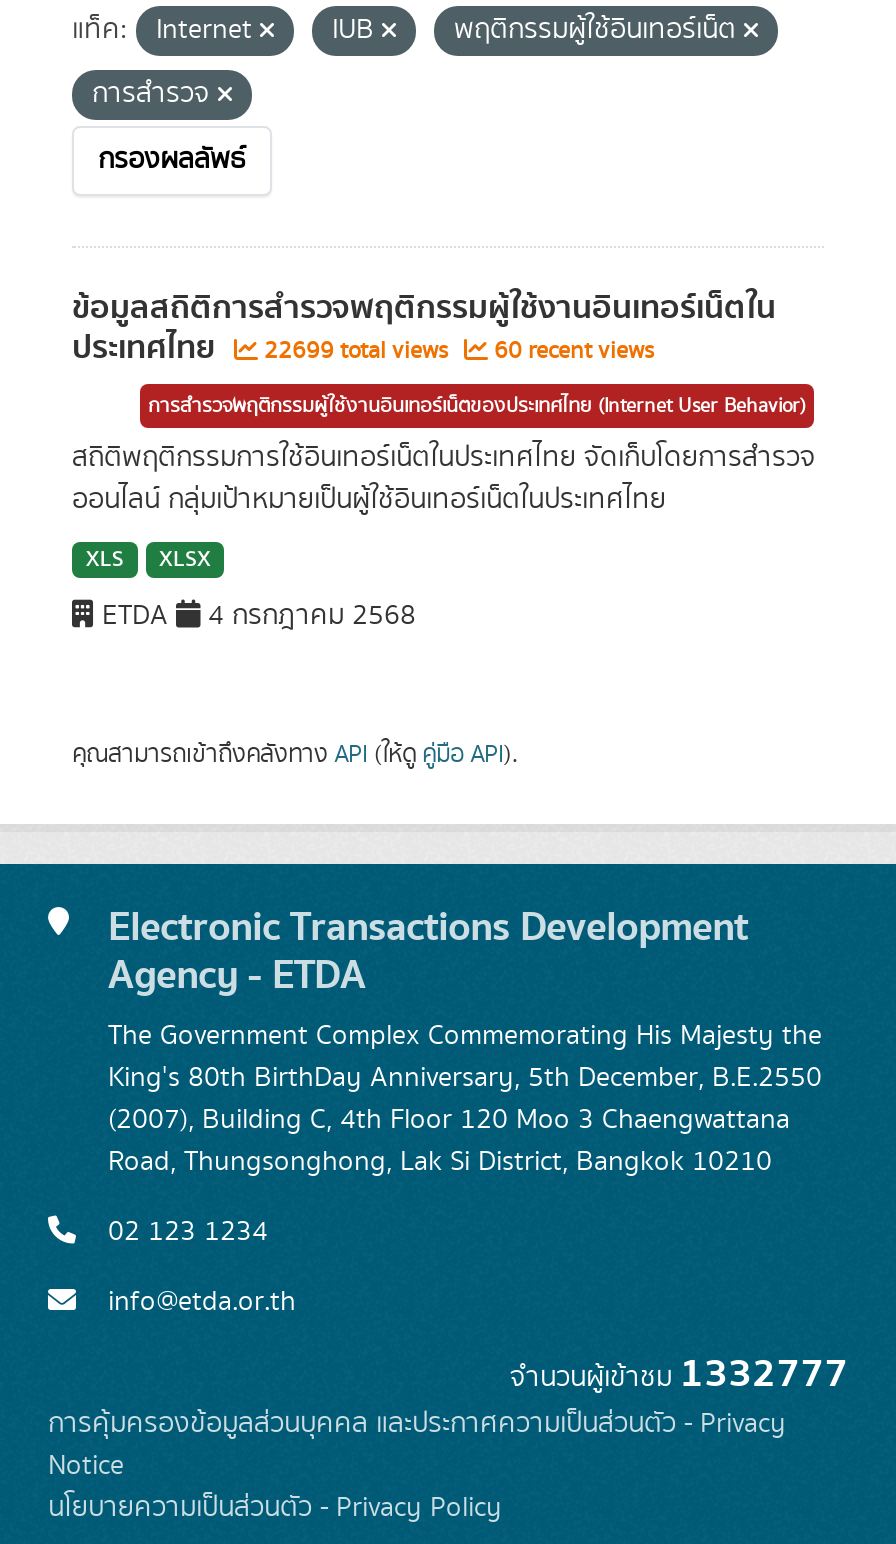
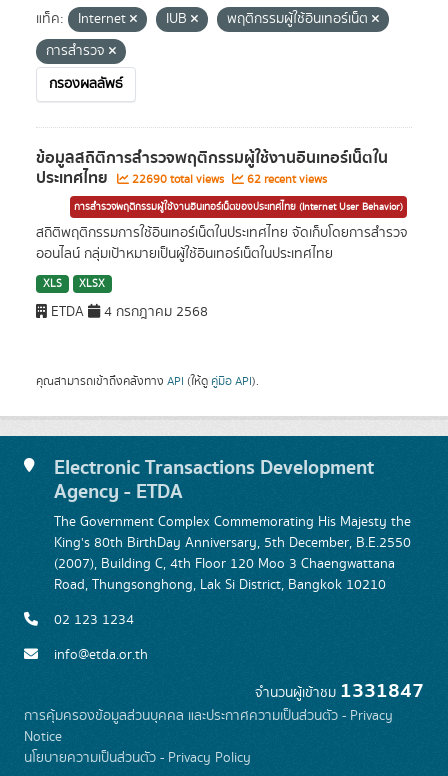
- 22699 total views
+ 22690 total views

- 60 recent views
+ 62 recent views

- จำนวนผู้เข้าชม1332777
+ จำนวนผู้เข้าชม1331847
